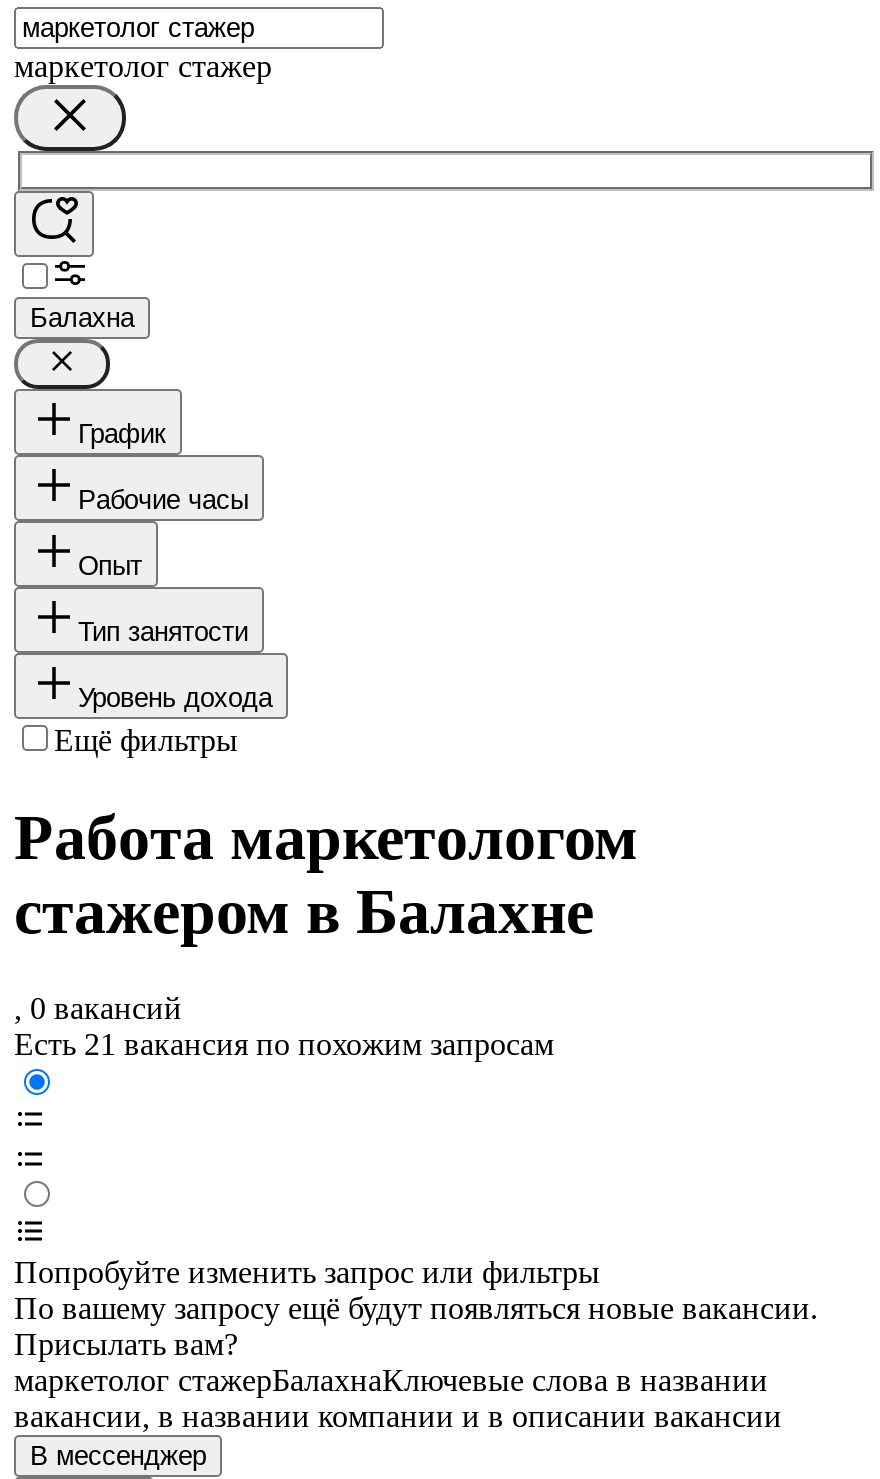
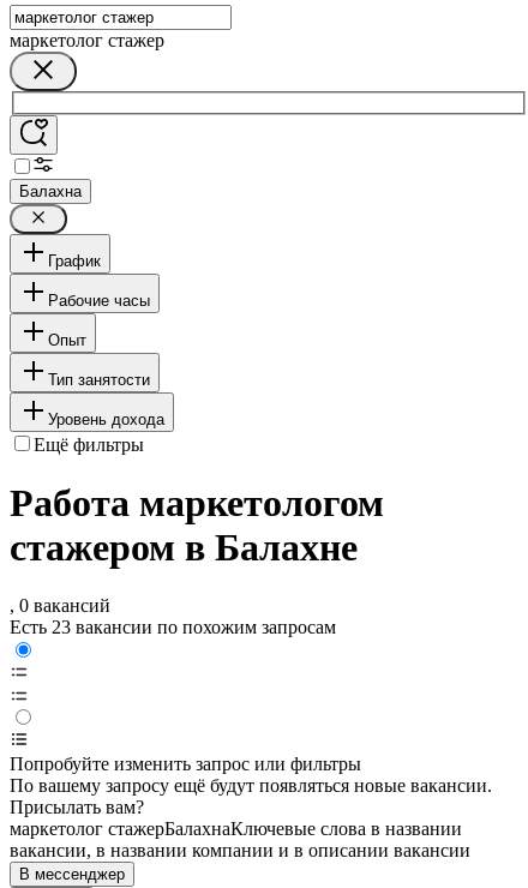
- Есть 21 вакансия по похожим запросам
+ Есть 23 вакансии по похожим запросам
